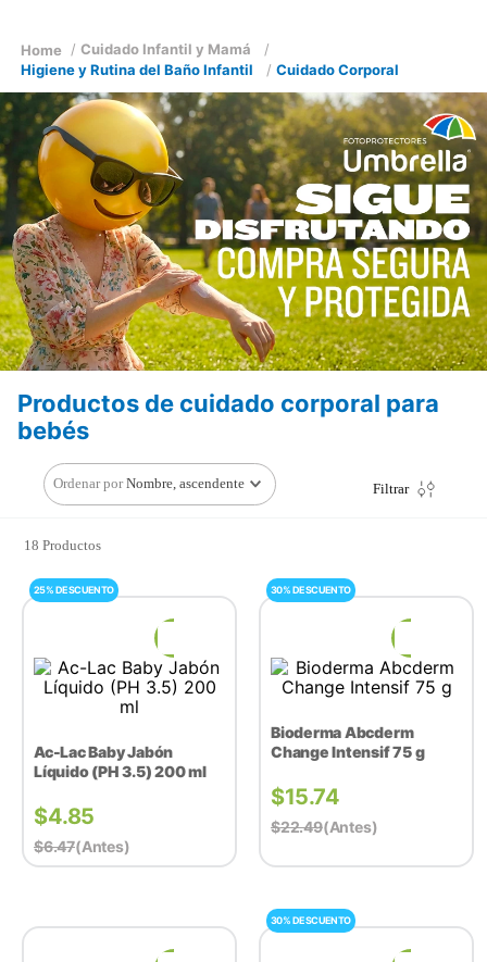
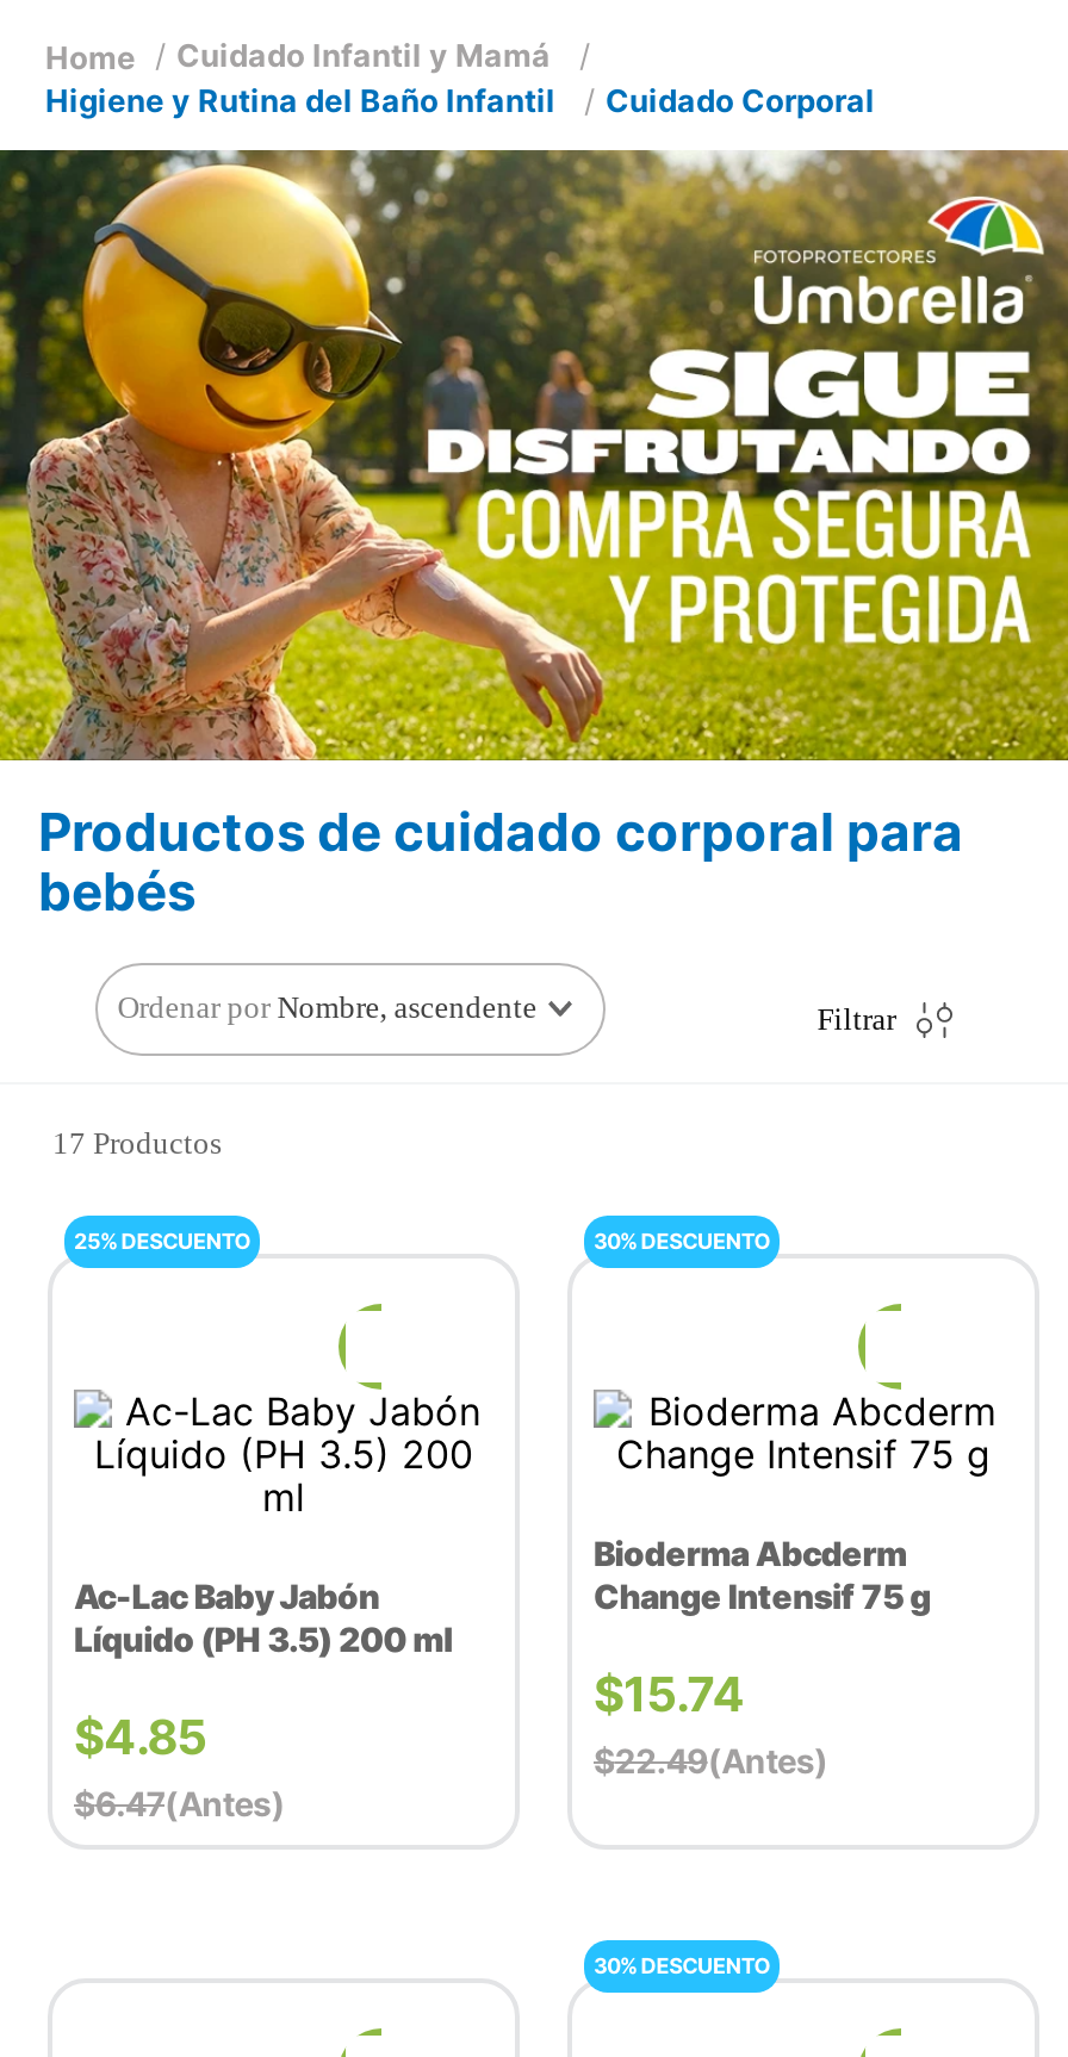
- 18 Productos
+ 17 Productos
